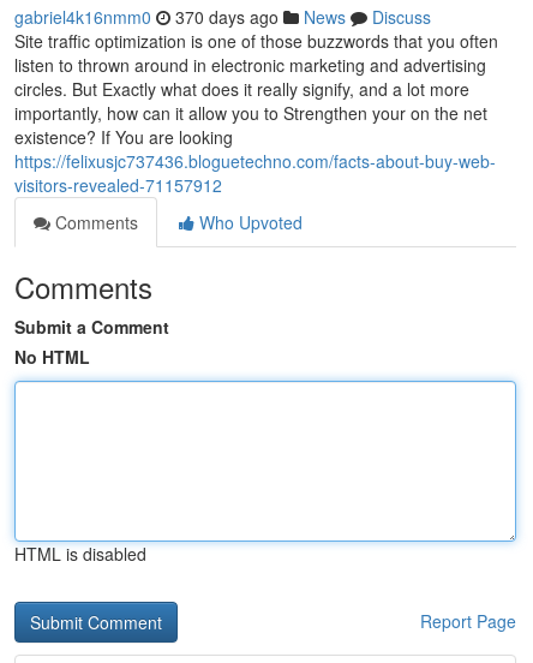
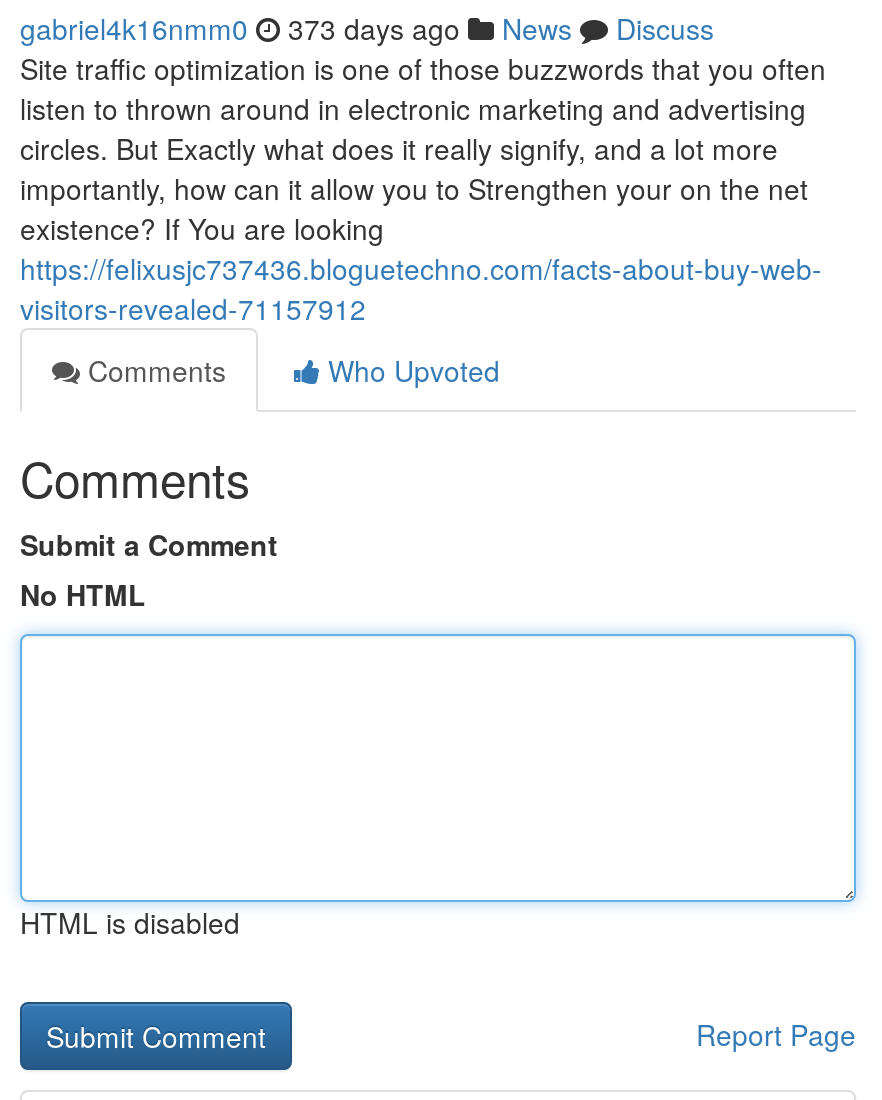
- gabriel4k16nmm0 370 days ago News Discuss
+ gabriel4k16nmm0 373 days ago News Discuss
